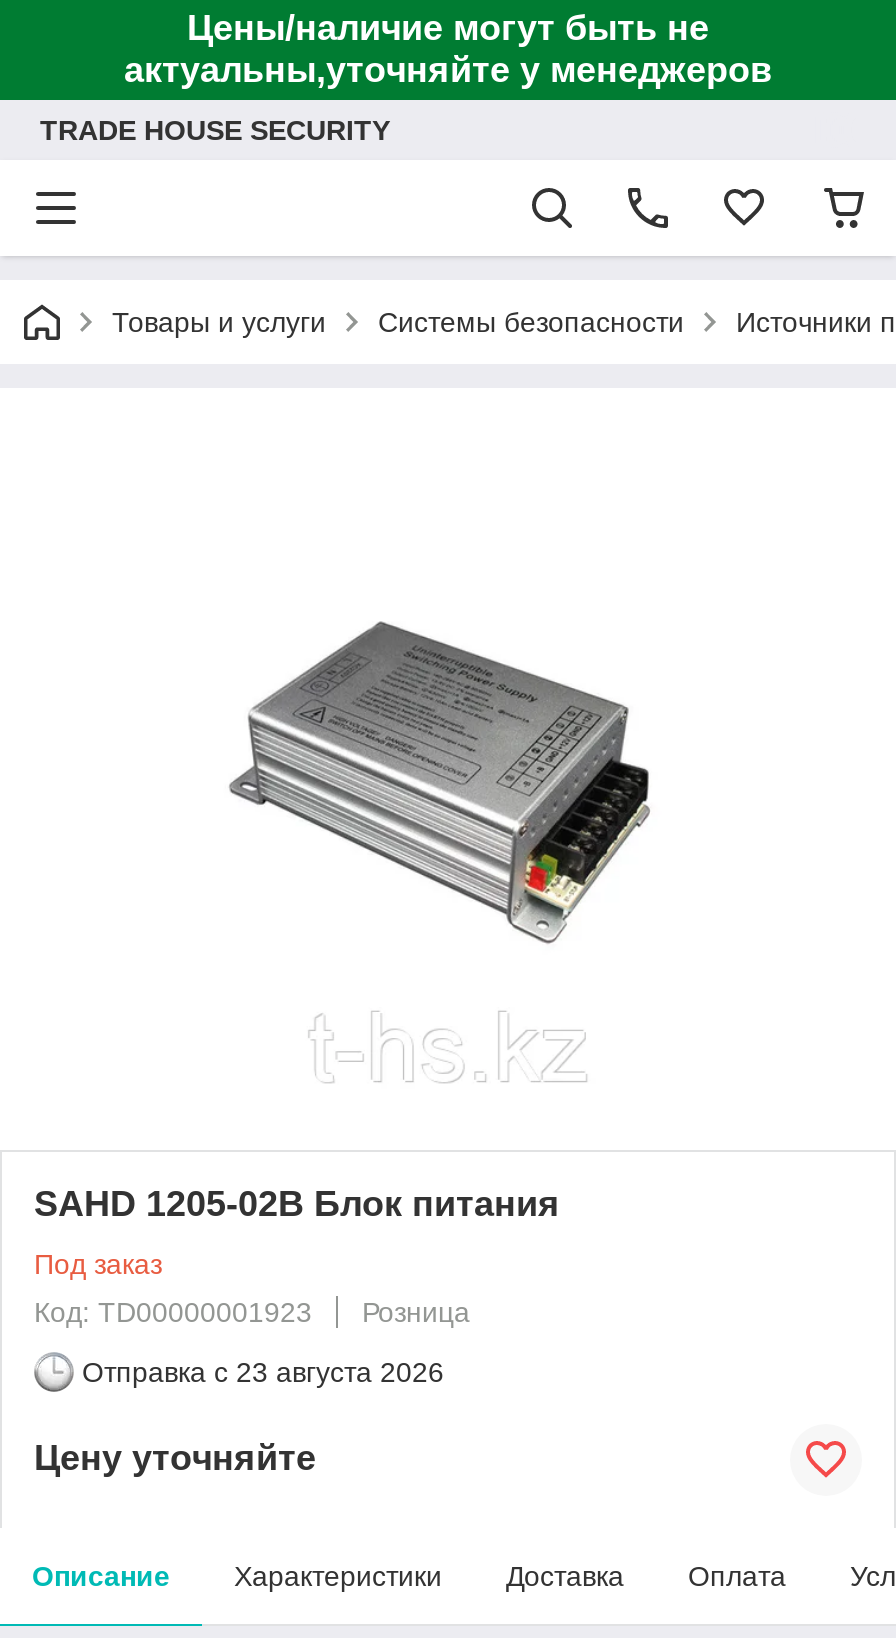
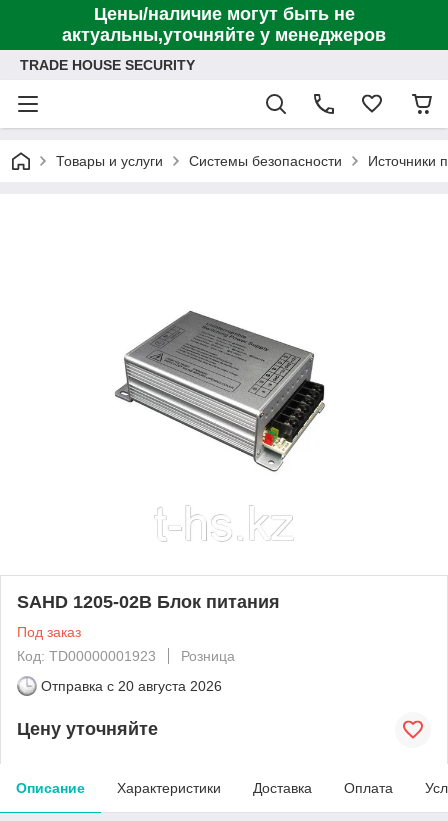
- Отправка с 23 августа 2026
+ Отправка с 20 августа 2026
